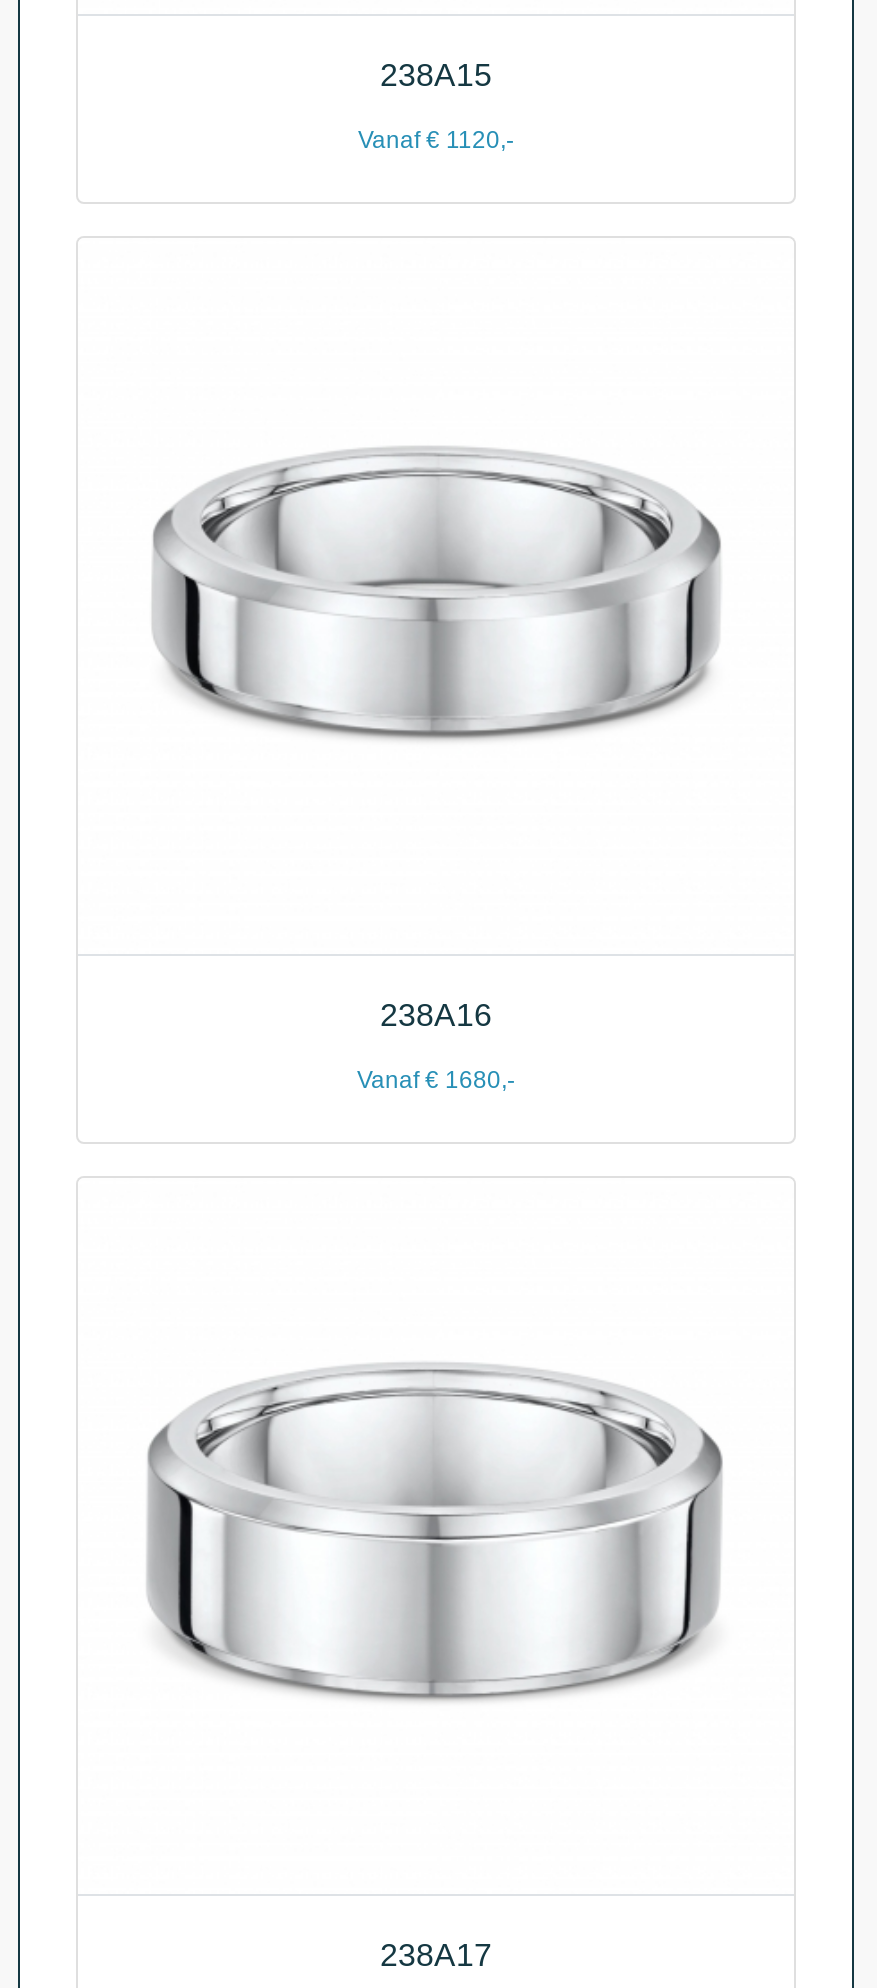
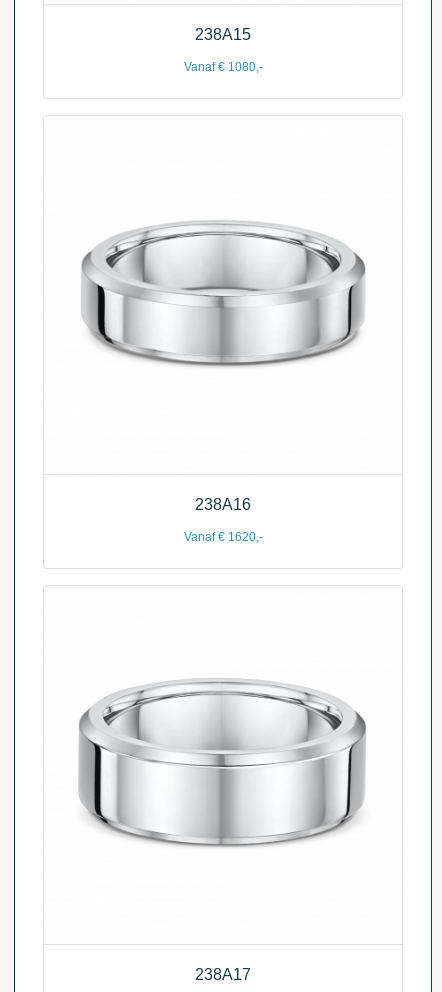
- Vanaf € 1120,-
+ Vanaf € 1080,-

- Vanaf € 1680,-
+ Vanaf € 1620,-
